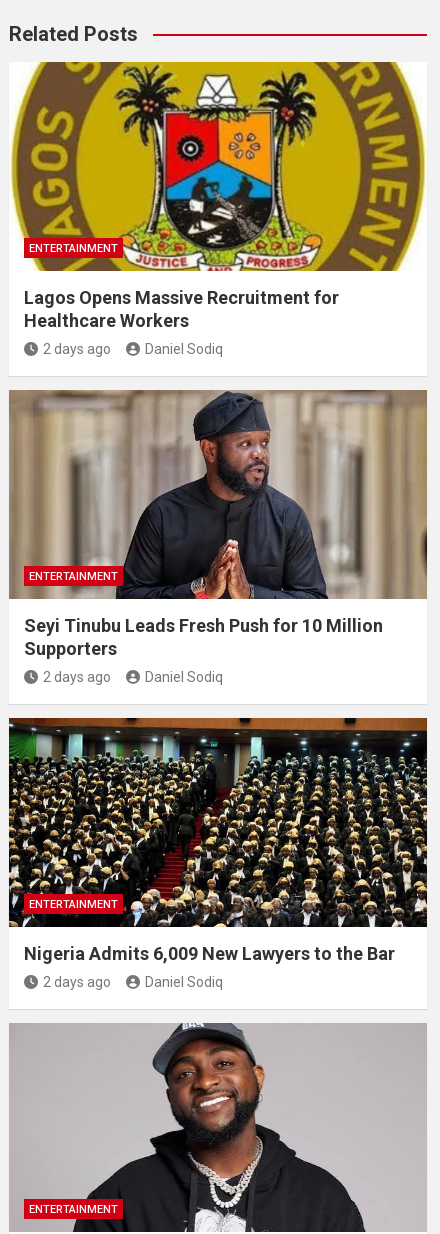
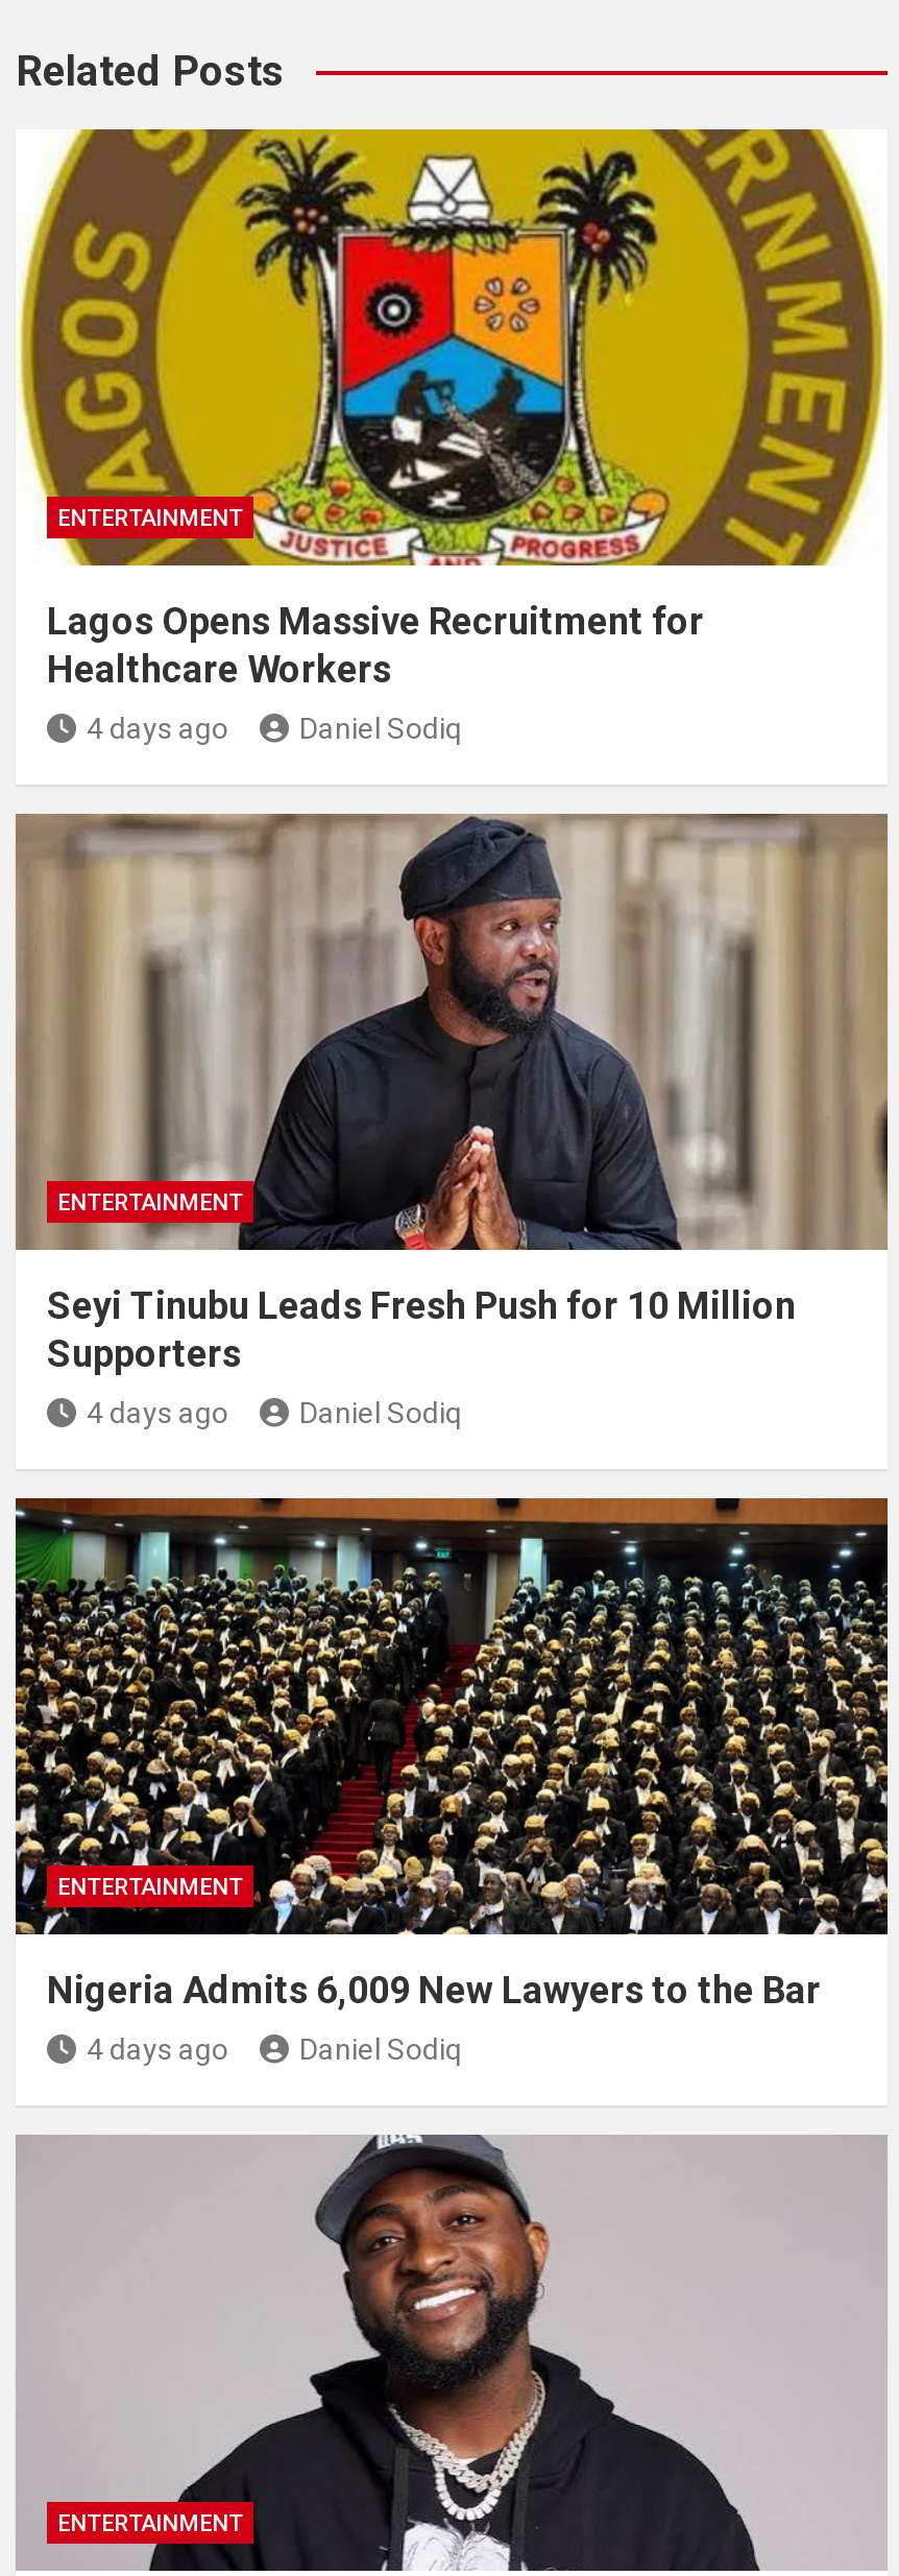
- 2 days ago
+ 4 days ago

- 2 days ago
+ 4 days ago

- 2 days ago
+ 4 days ago
